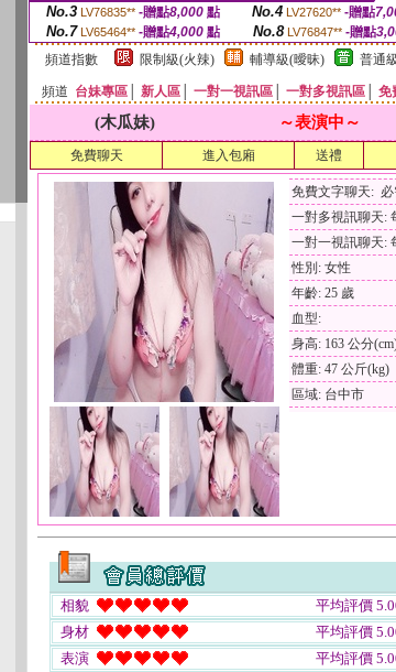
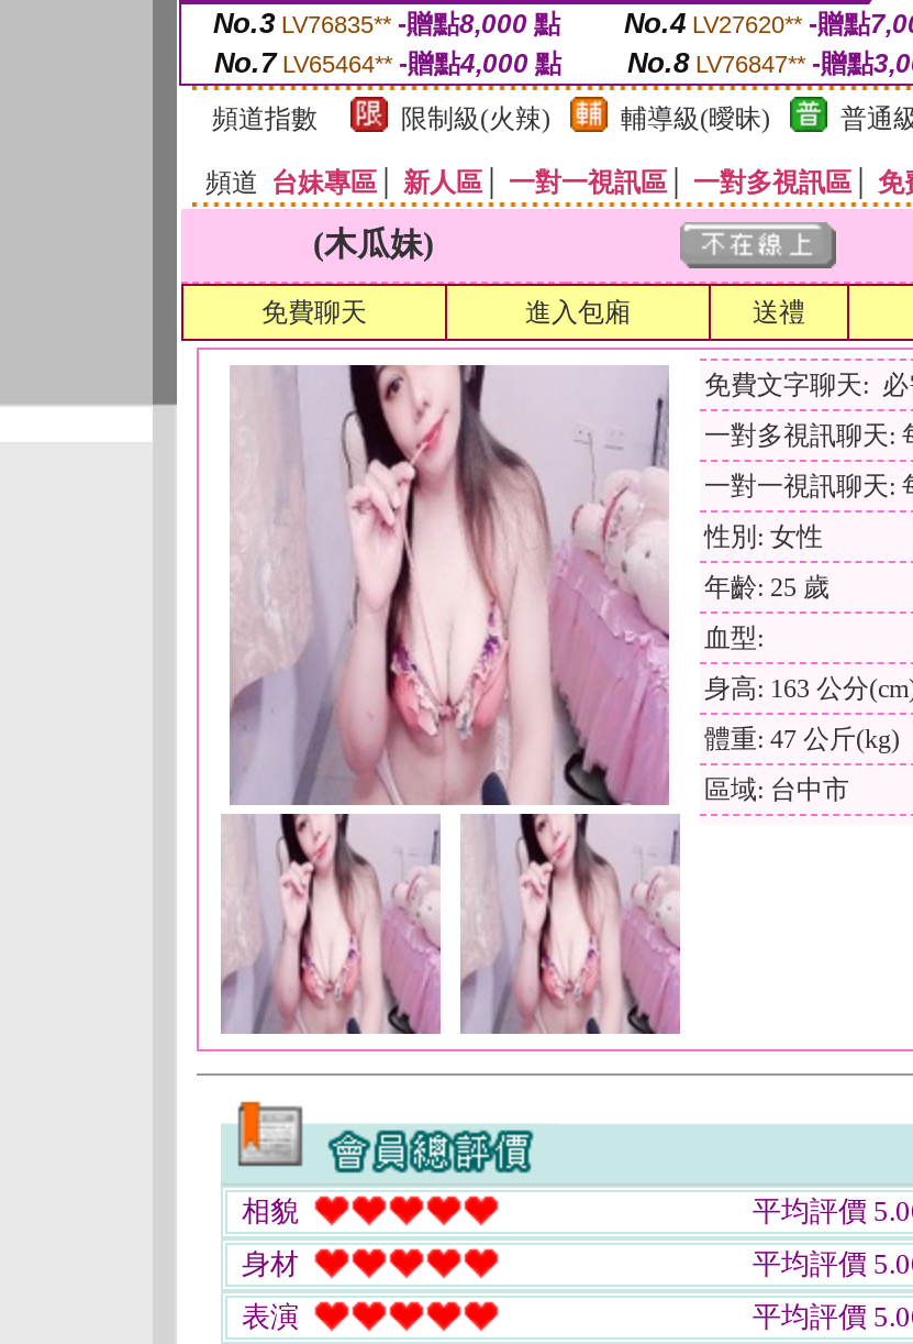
- ～表演中～
